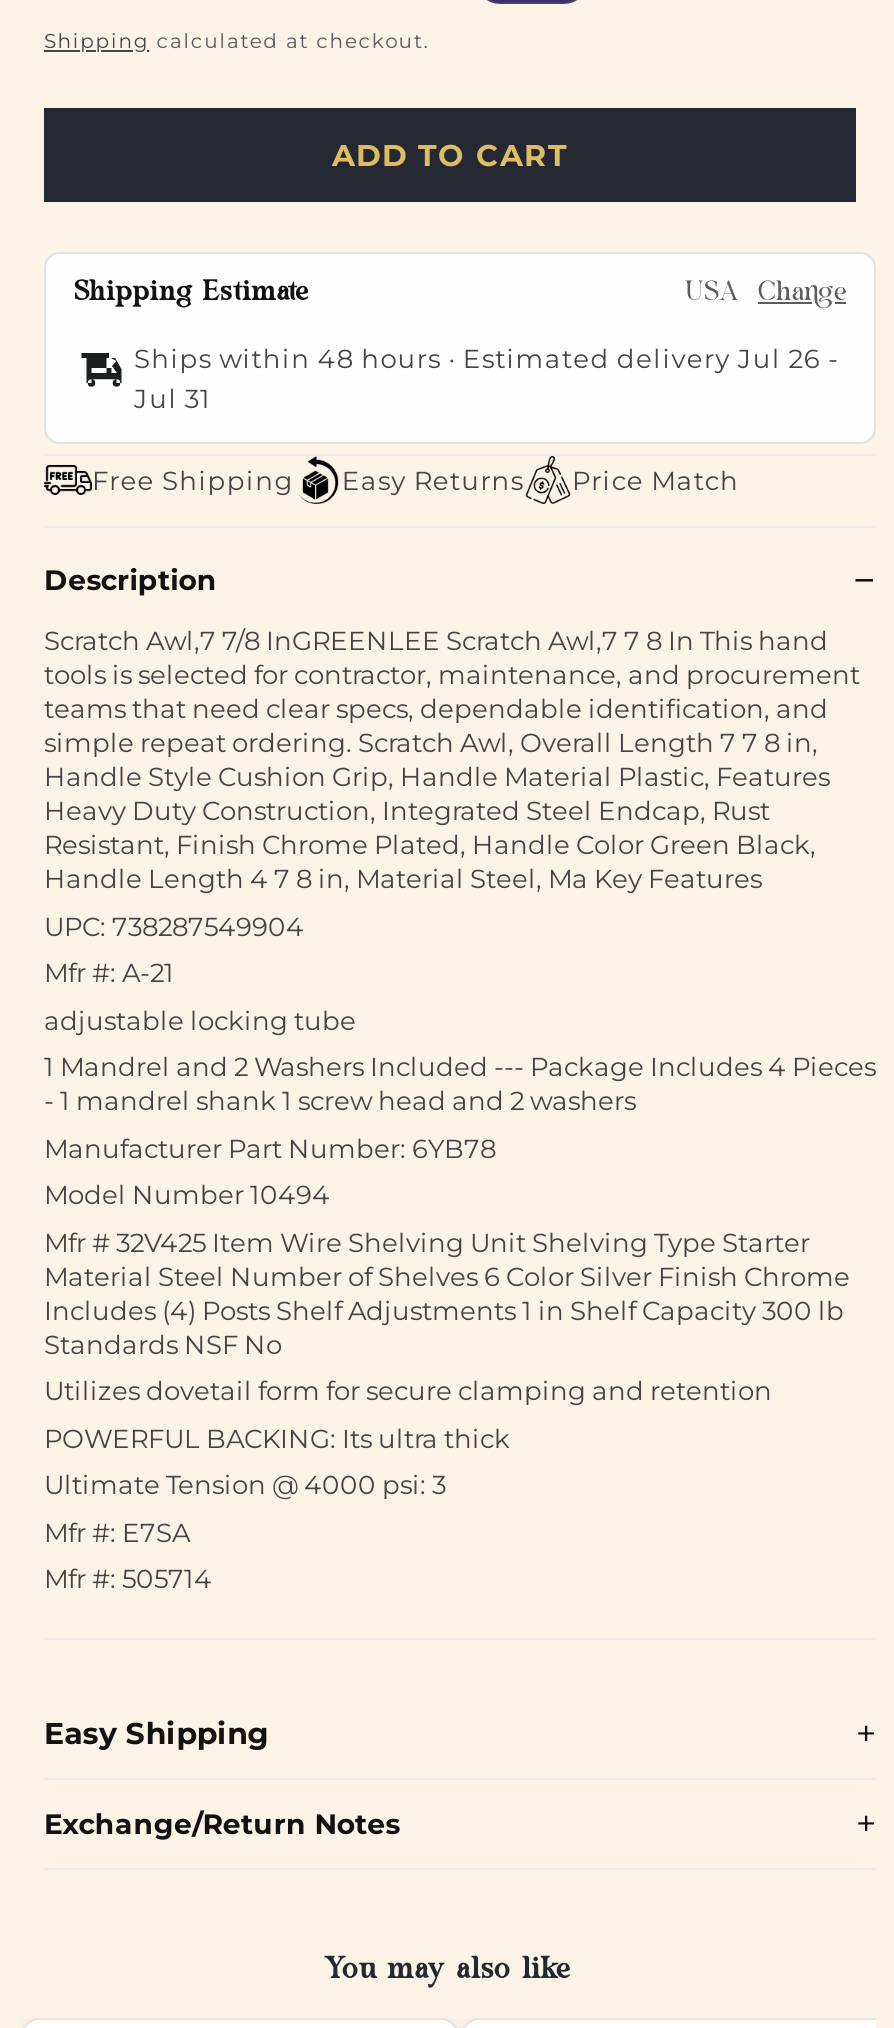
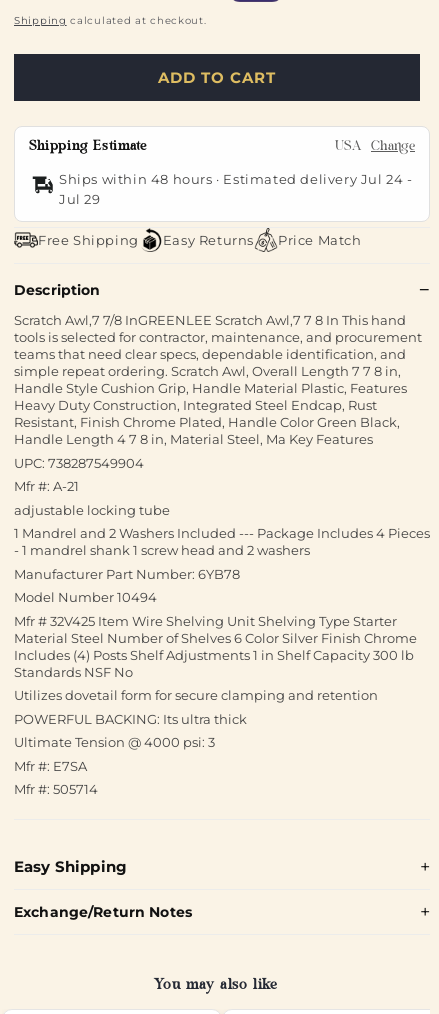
- Ships within 48 hours · Estimated delivery Jul 26 -
+ Ships within 48 hours · Estimated delivery Jul 24 -

- Jul 31
+ Jul 29
